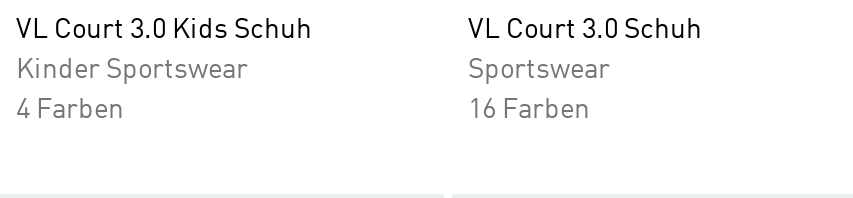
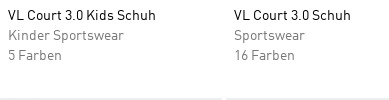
- 4 Farben
+ 5 Farben
